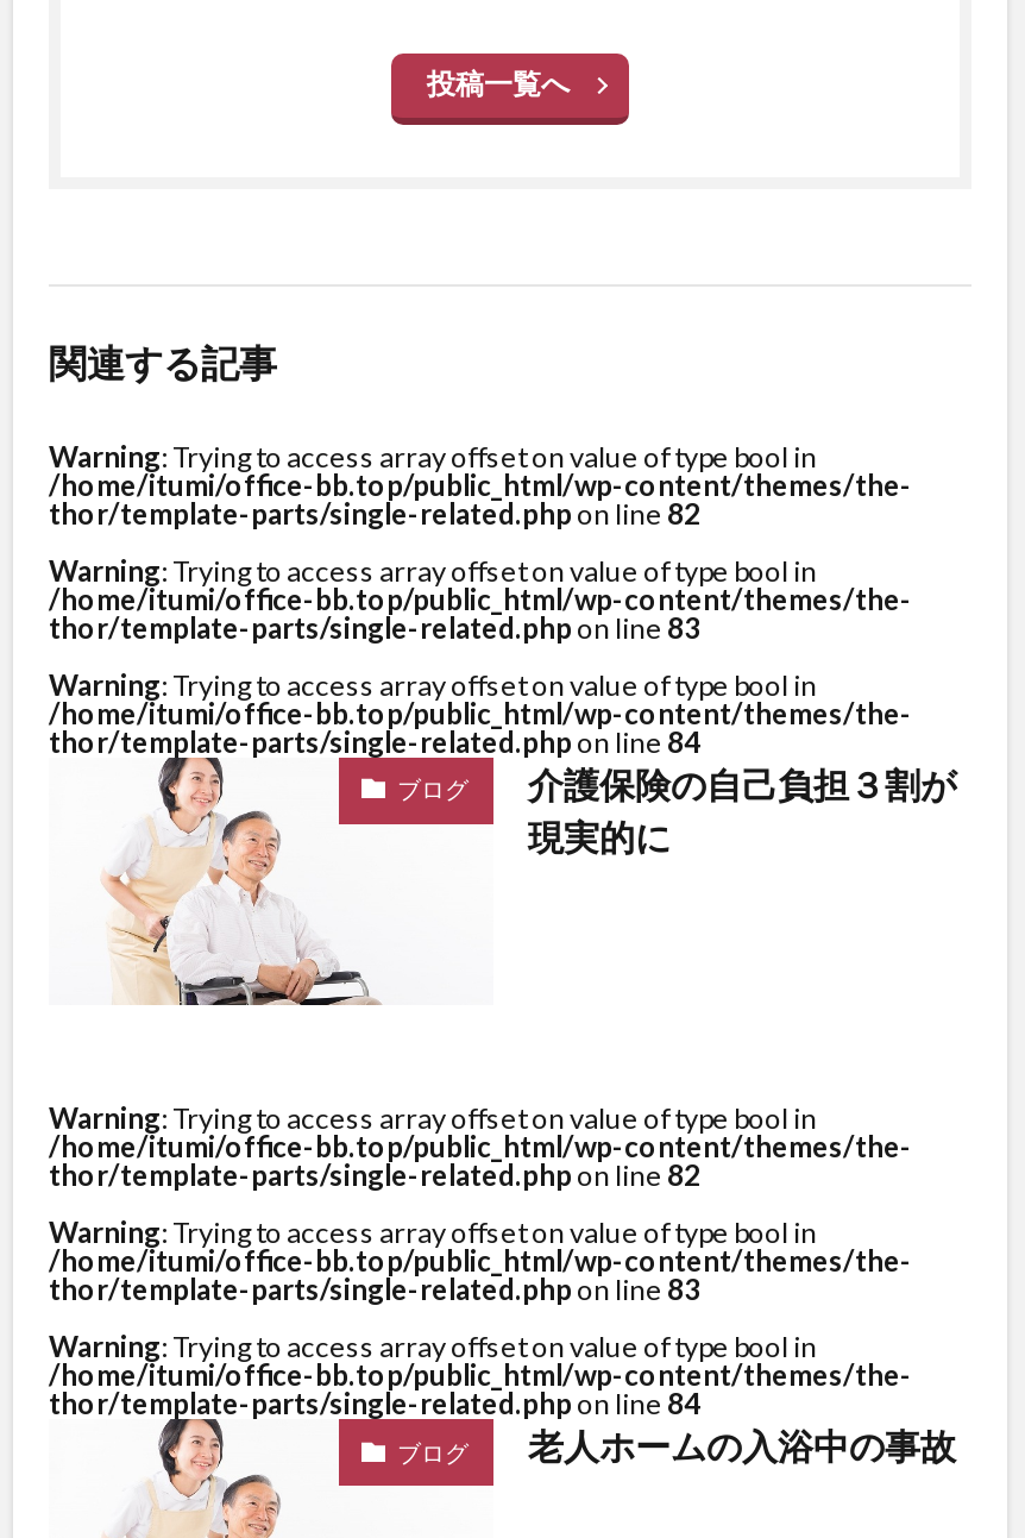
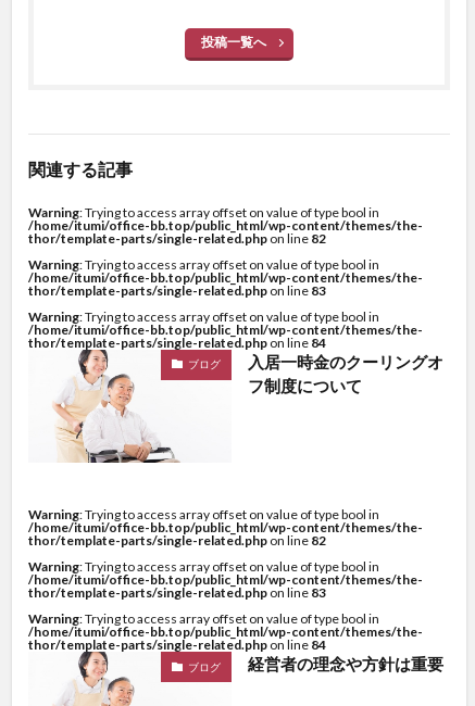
- 介護保険の自己負担３割が
- 現実的に
+ 入居一時金のクーリングオ
+ フ制度について

- 老人ホームの入浴中の事故
+ 経営者の理念や方針は重要
